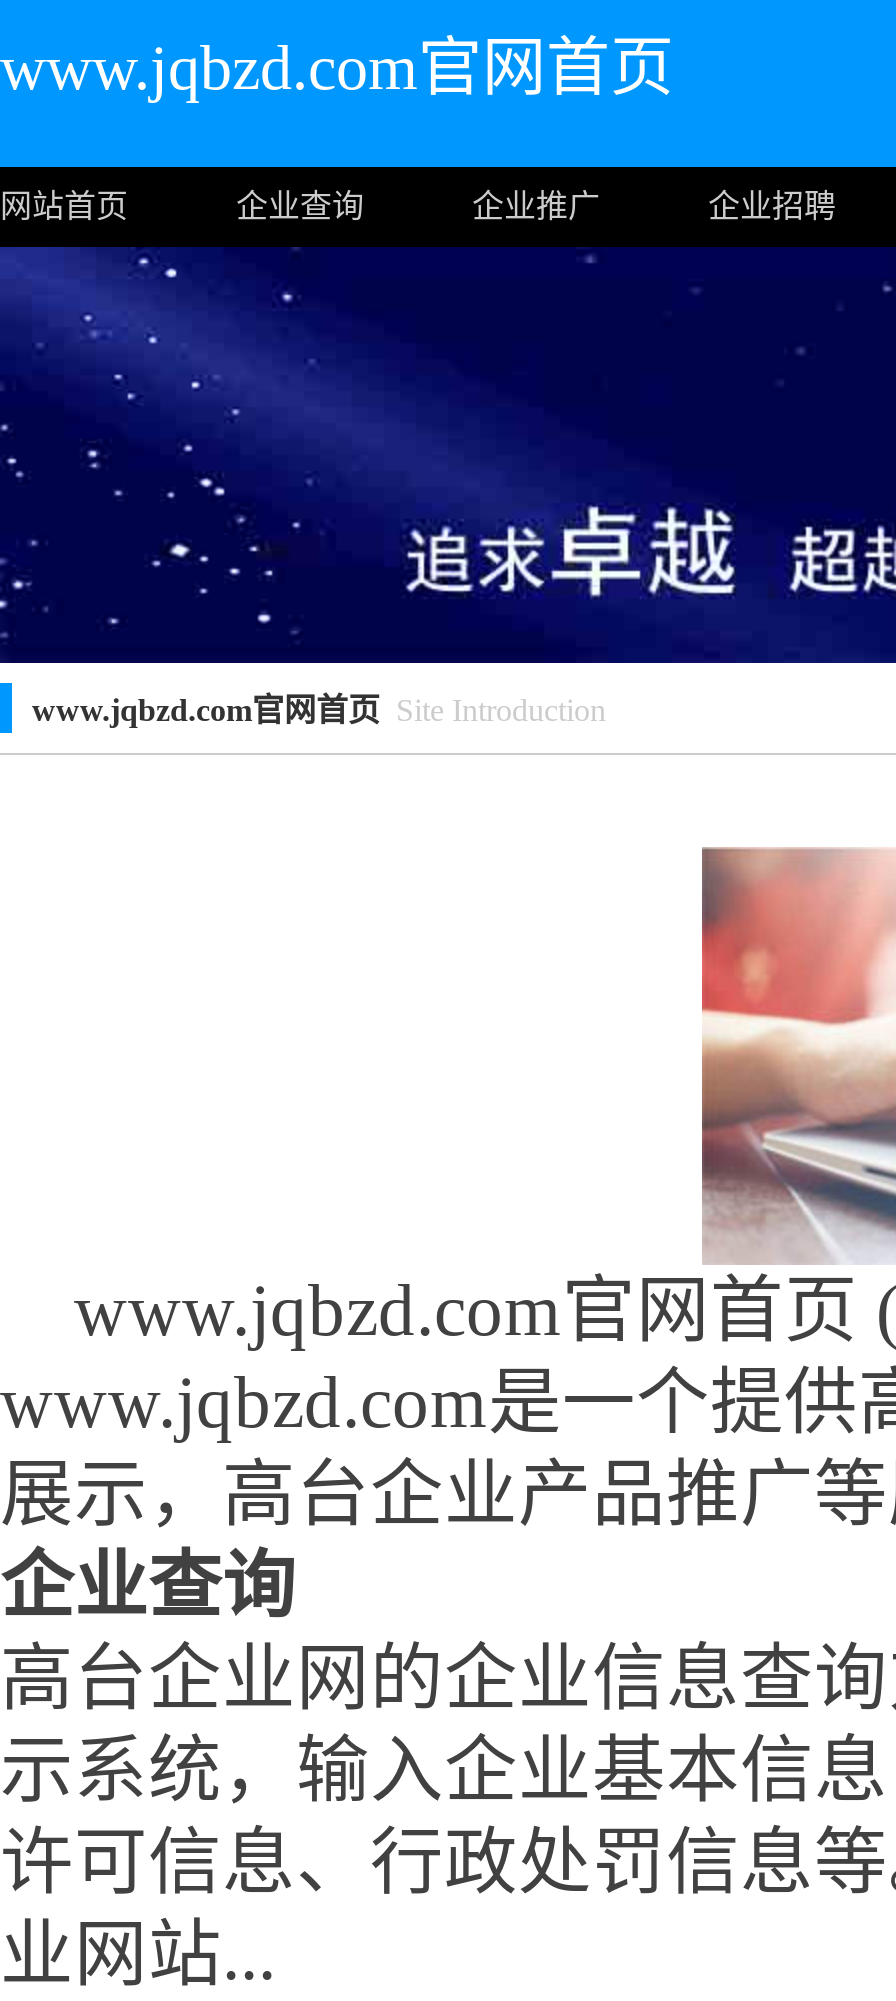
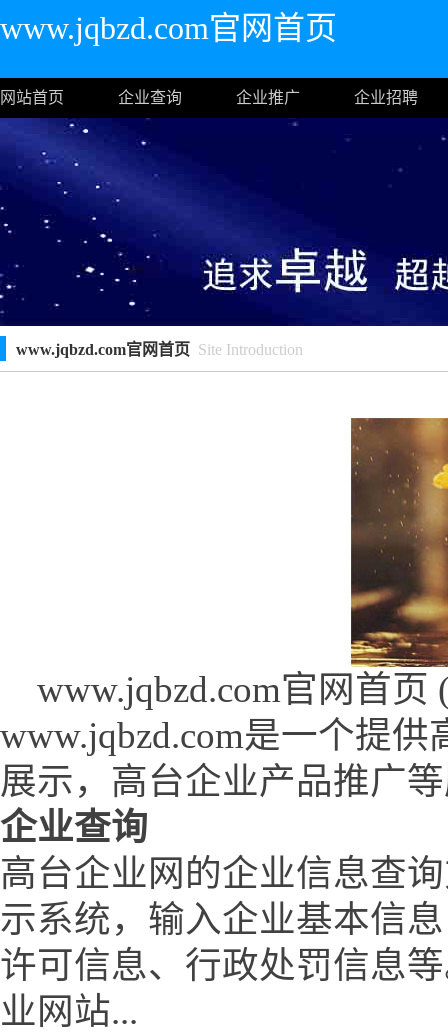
- [image]
+ [image]
